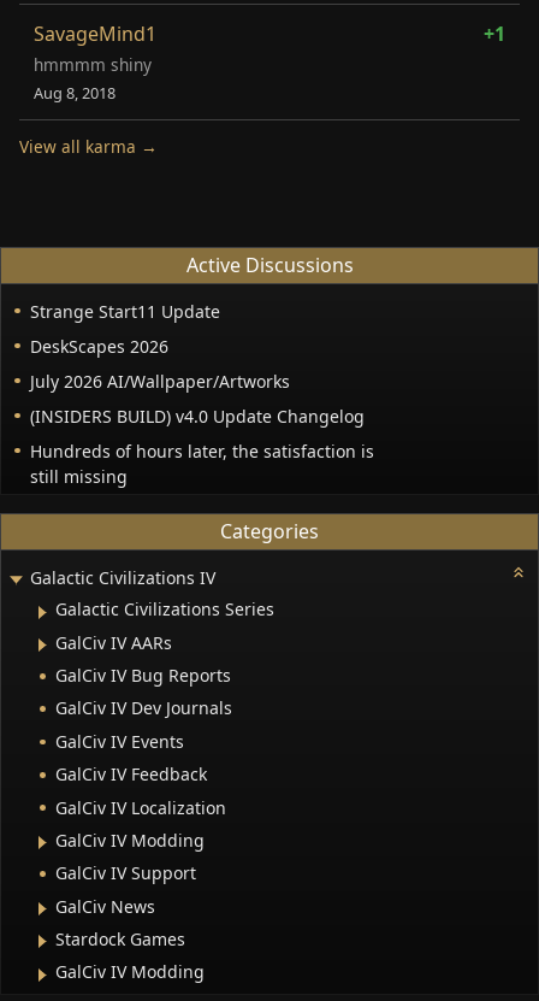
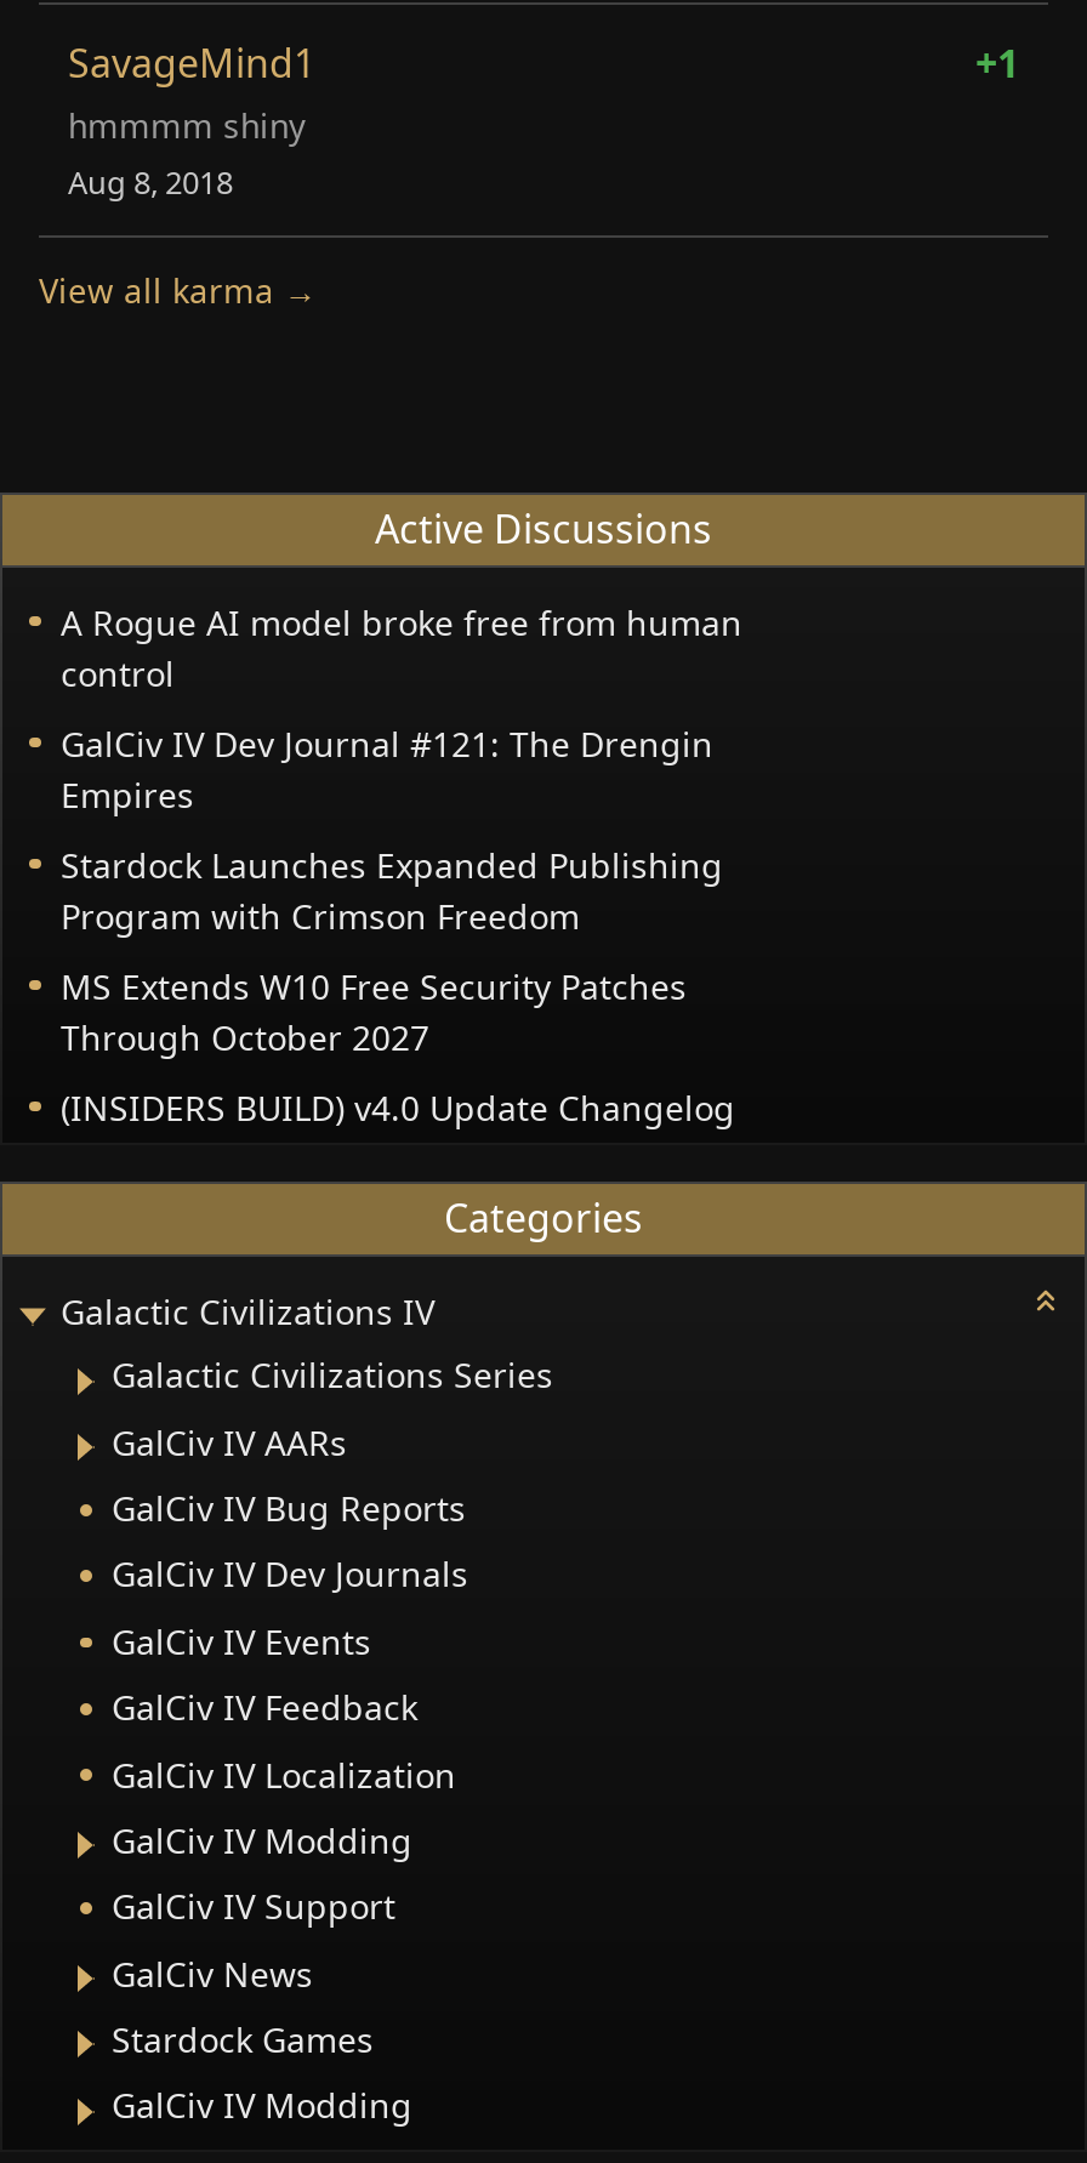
- Strange Start11 Update
- DeskScapes 2026
- July 2026 AI/Wallpaper/Artworks
+ A Rogue AI model broke free from human
+ control
+ GalCiv IV Dev Journal #121: The Drengin
+ Empires
+ Stardock Launches Expanded Publishing
+ Program with Crimson Freedom
+ MS Extends W10 Free Security Patches
+ Through October 2027

moved down: (INSIDERS BUILD) v4.0 Update Changelog

- Hundreds of hours later, the satisfaction is
- still missing
